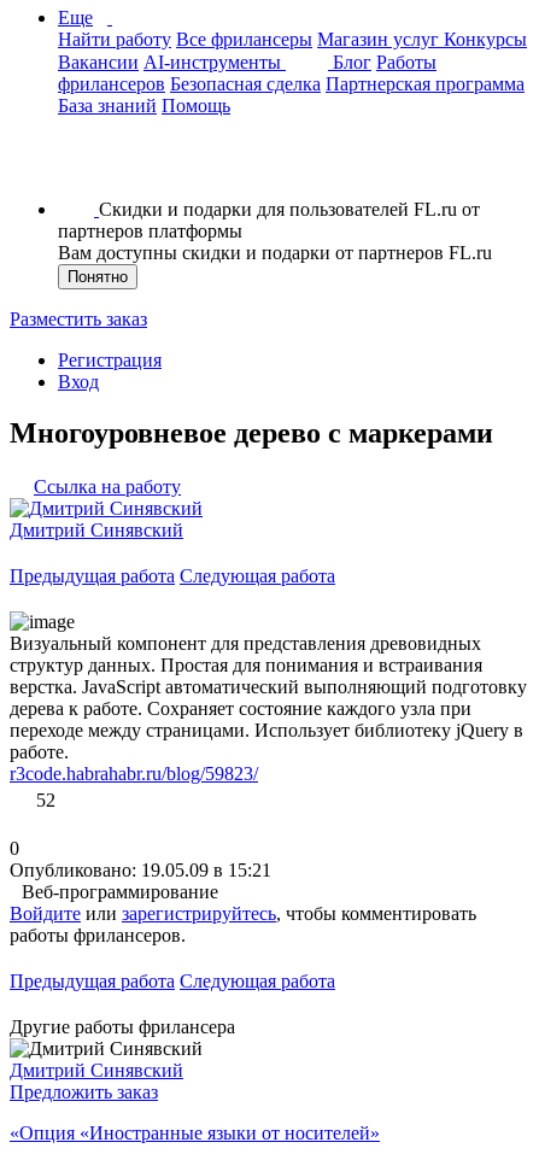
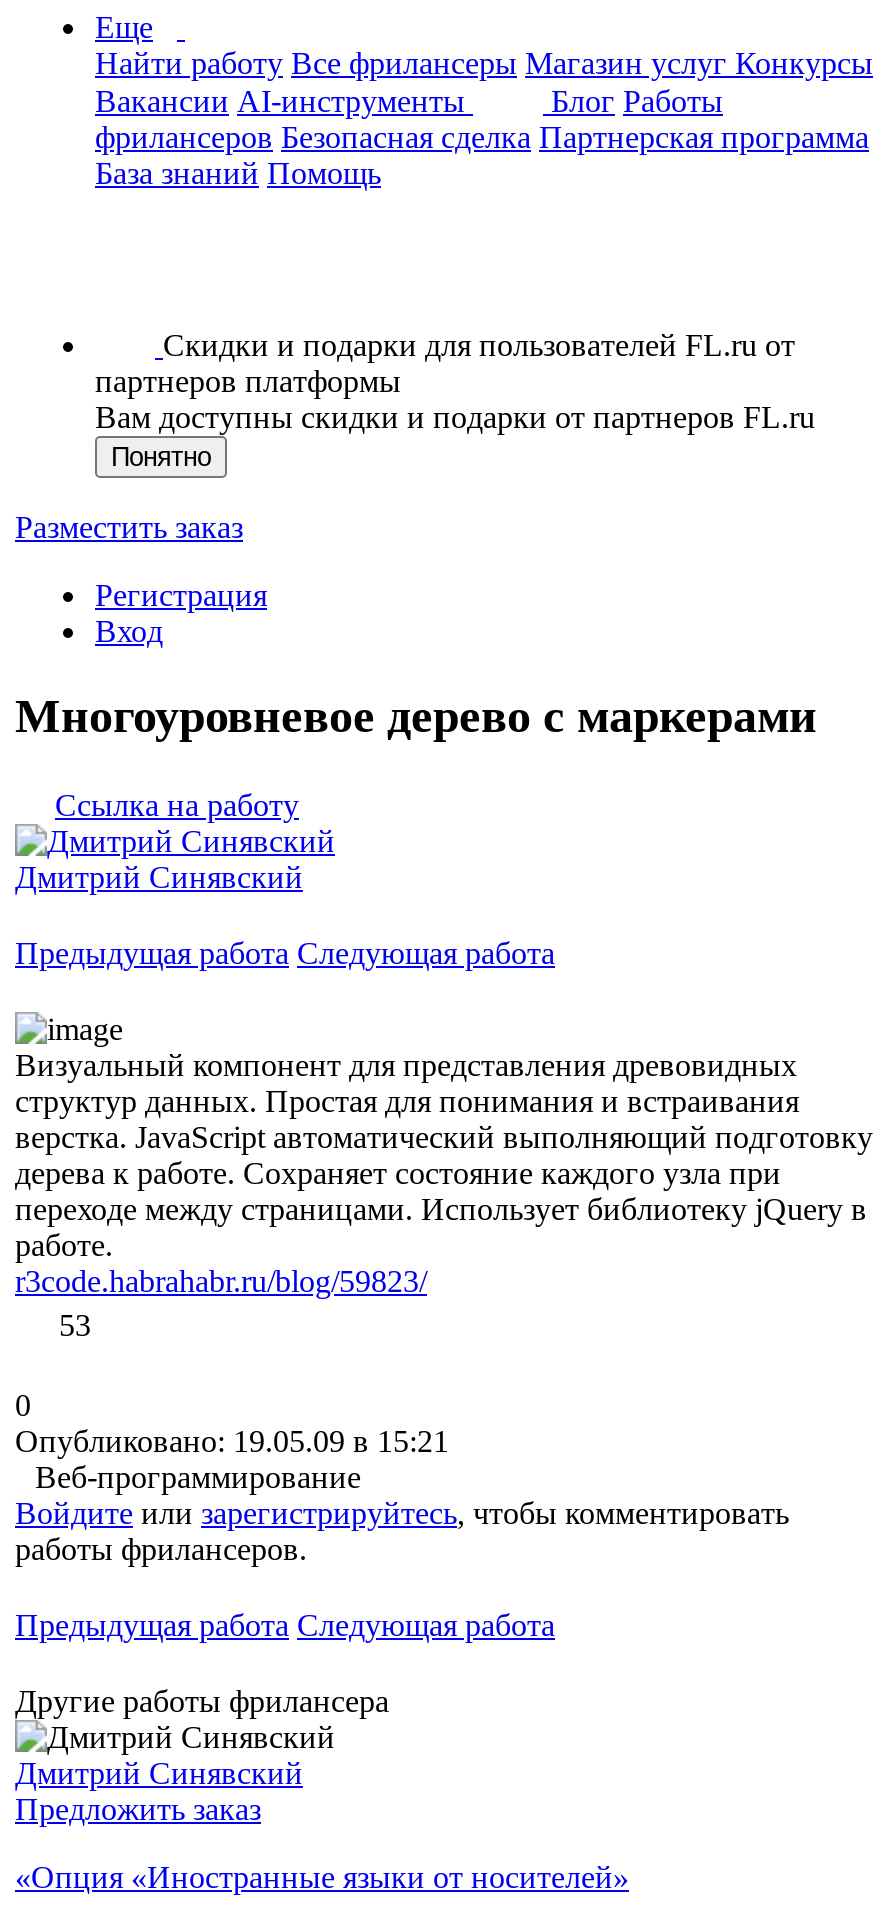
- 52
+ 53
